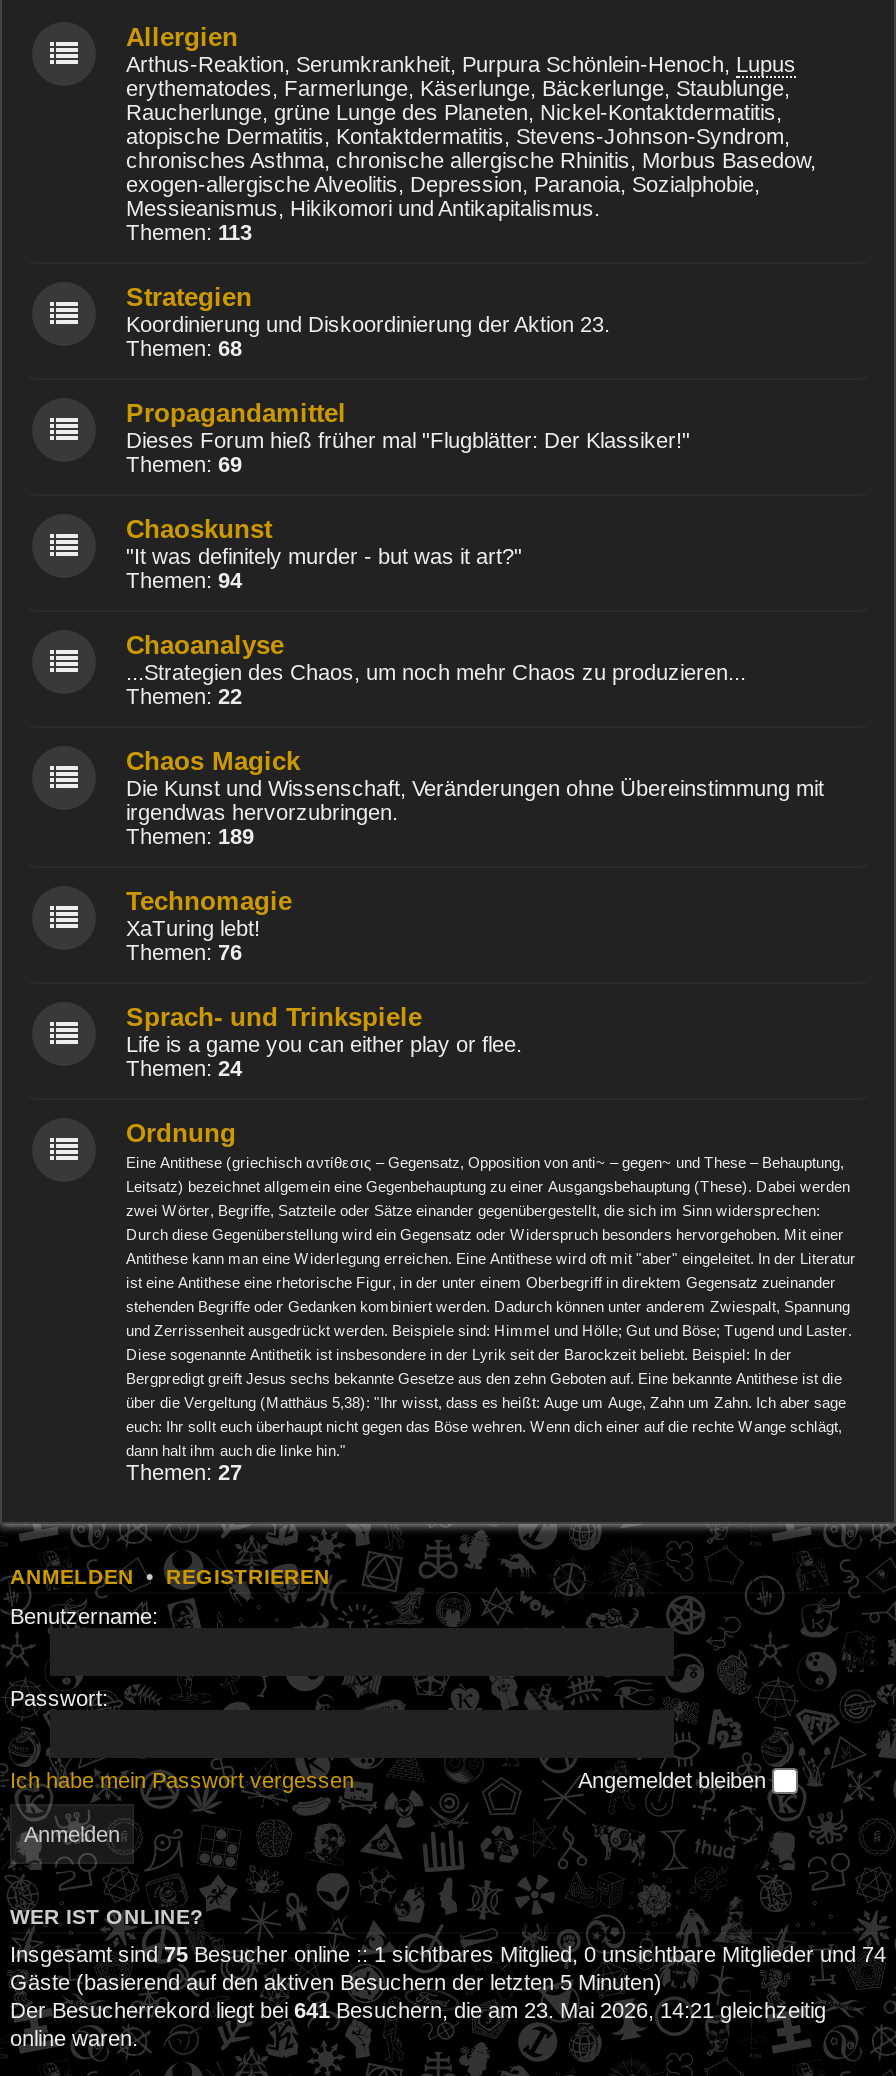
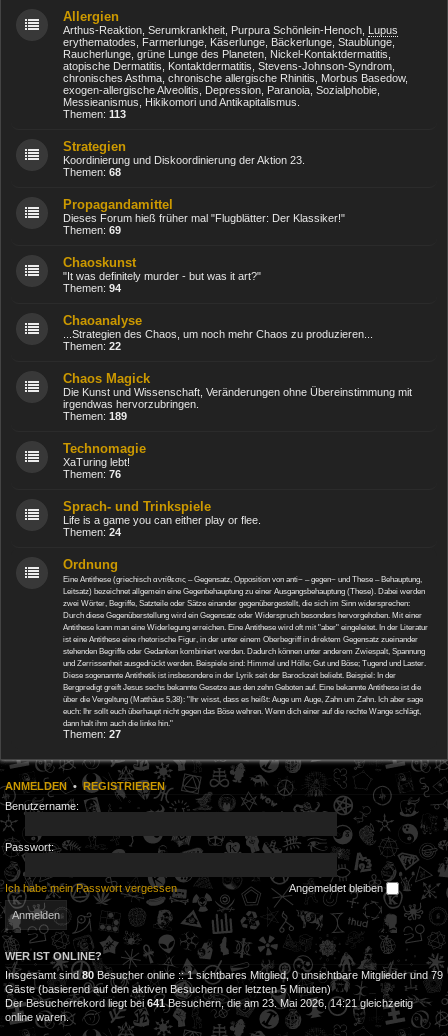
- Insgesamt sind 75 Besucher online :: 1 sichtbares Mitglied, 0 unsichtbare Mitglieder und 74
+ Insgesamt sind 80 Besucher online :: 1 sichtbares Mitglied, 0 unsichtbare Mitglieder und 79
